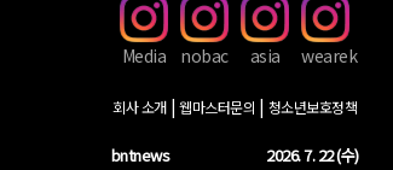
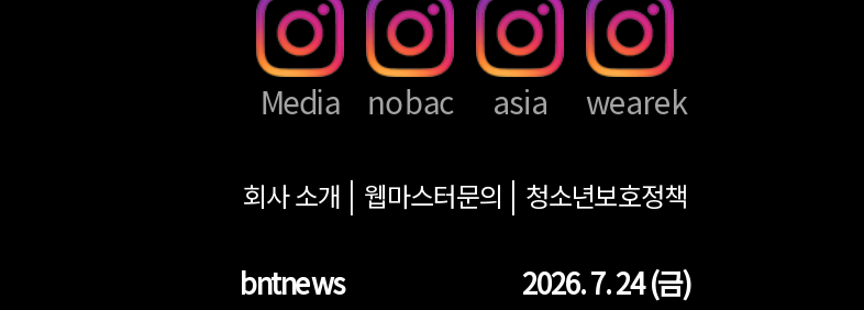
- 2026. 7. 22 (수)
+ 2026. 7. 24 (금)
